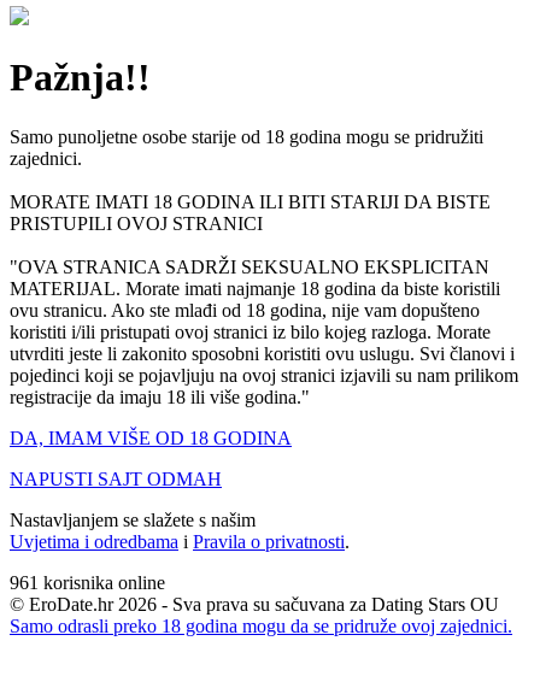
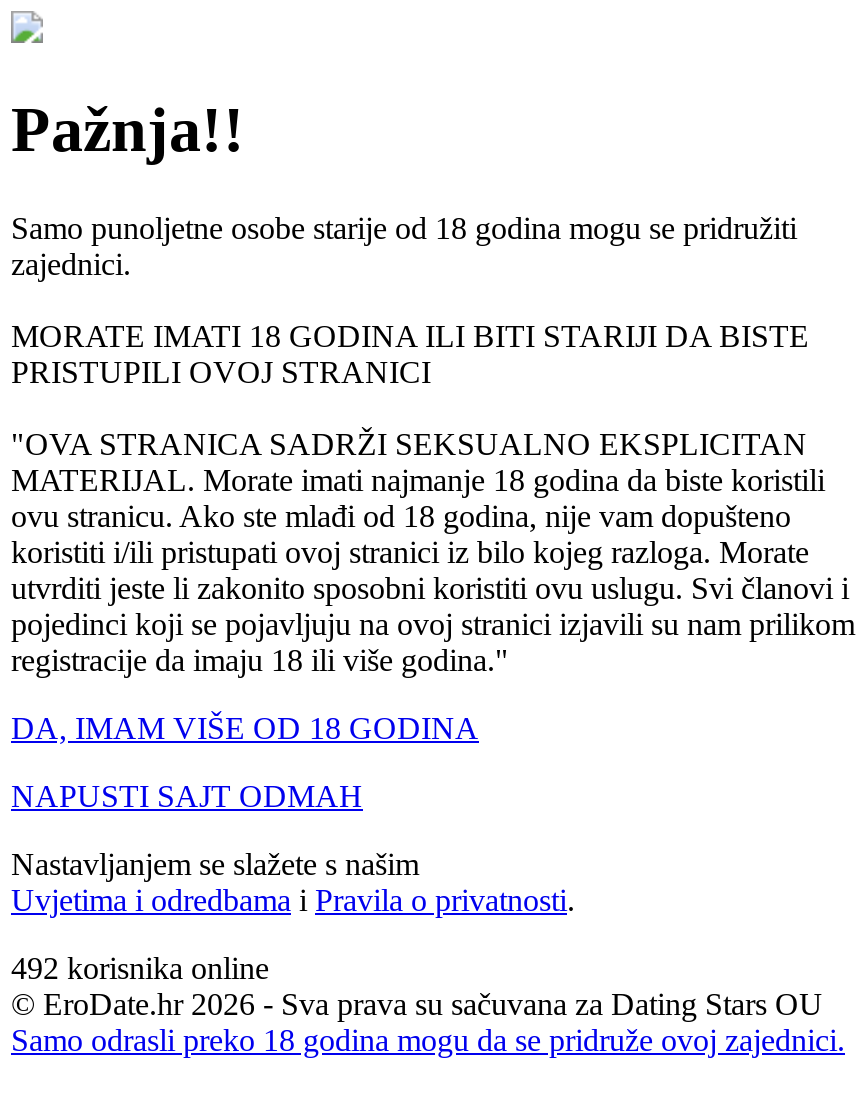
- 961 korisnika online
+ 492 korisnika online
